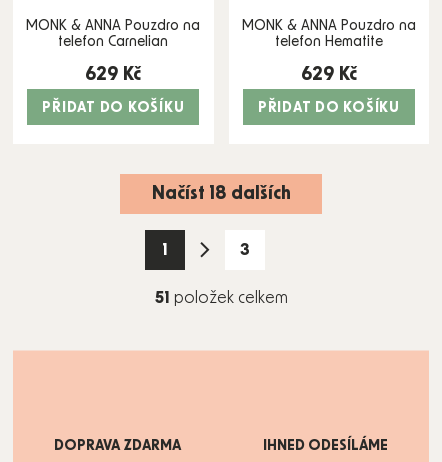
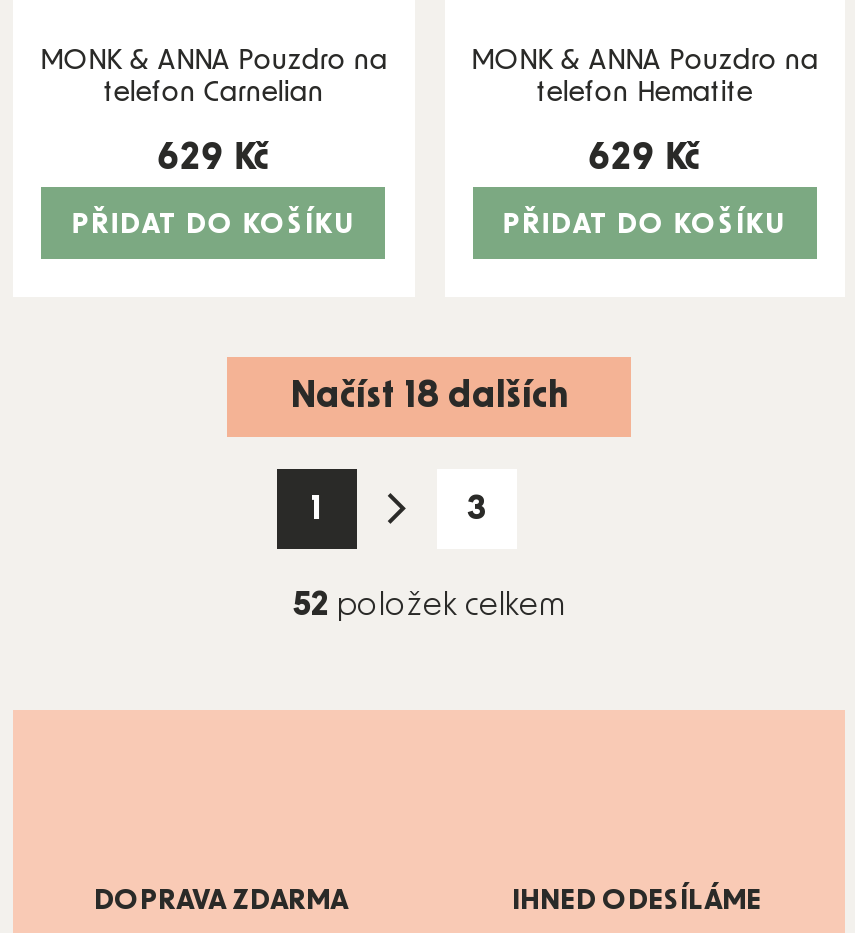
- 51 položek celkem
+ 52 položek celkem
